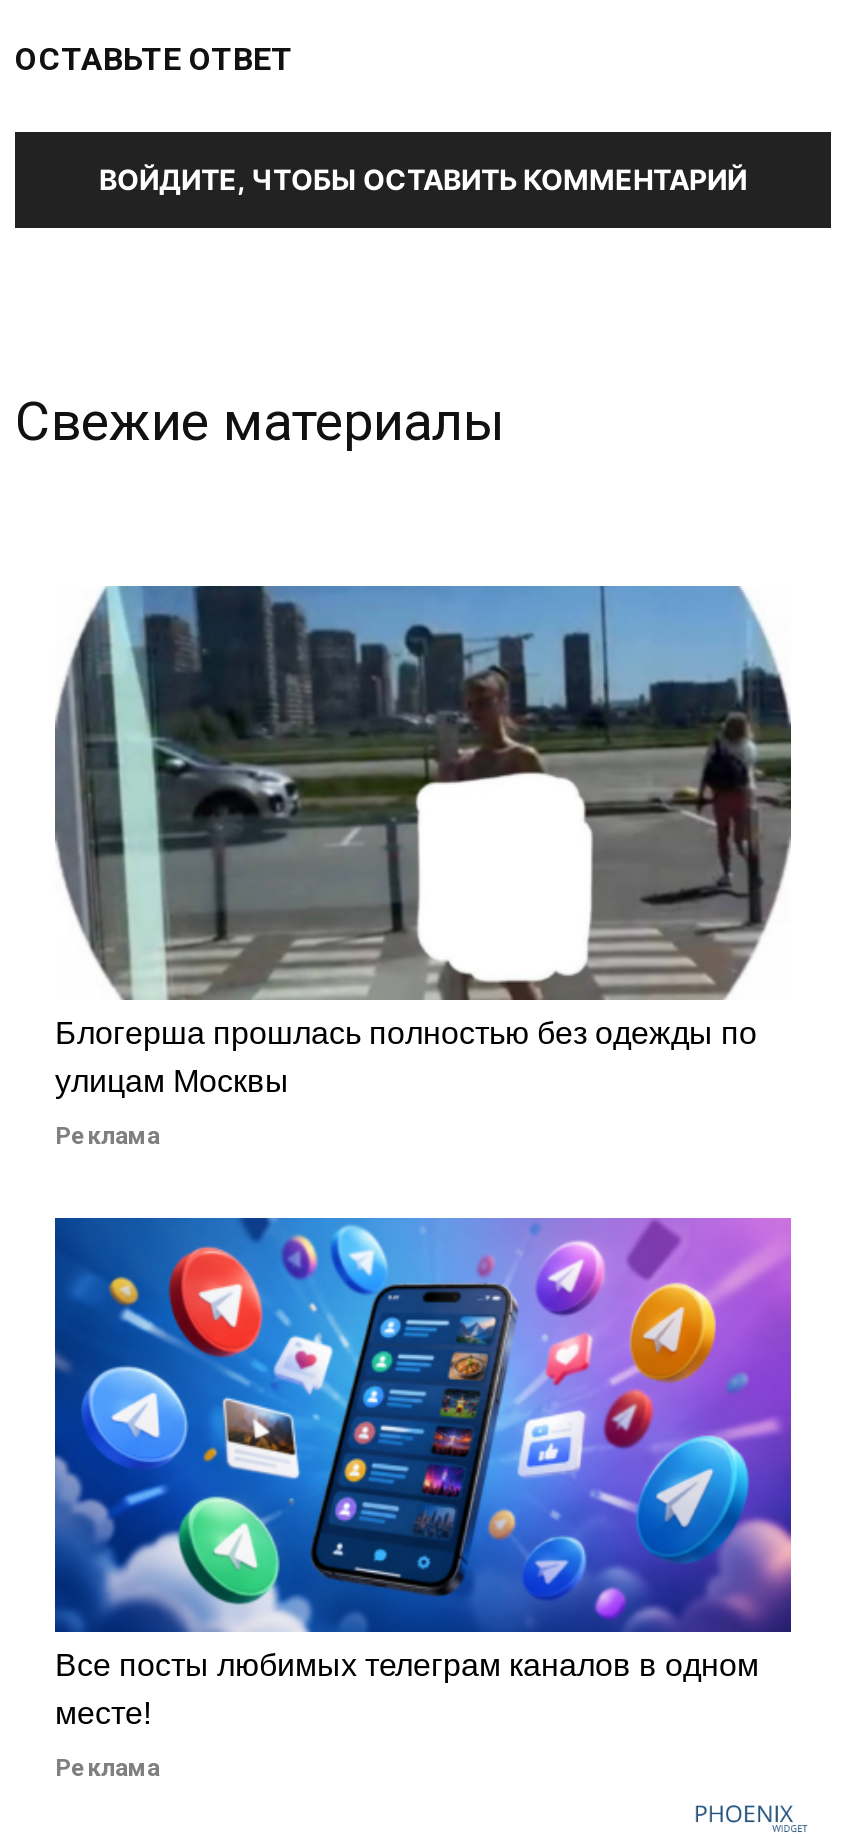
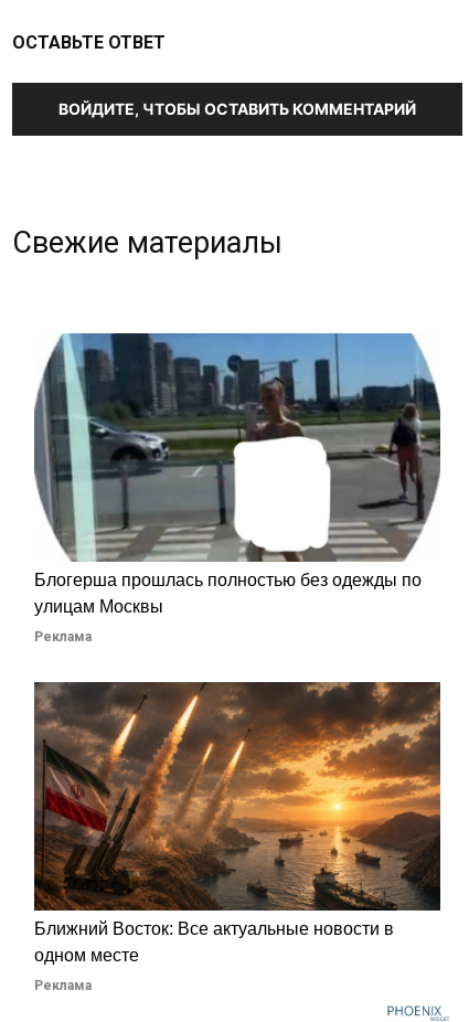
- [image]
- Все посты любимых телеграм каналов в одном
- месте!
+ [image]
+ Ближний Восток: Все актуальные новости в
+ одном месте
